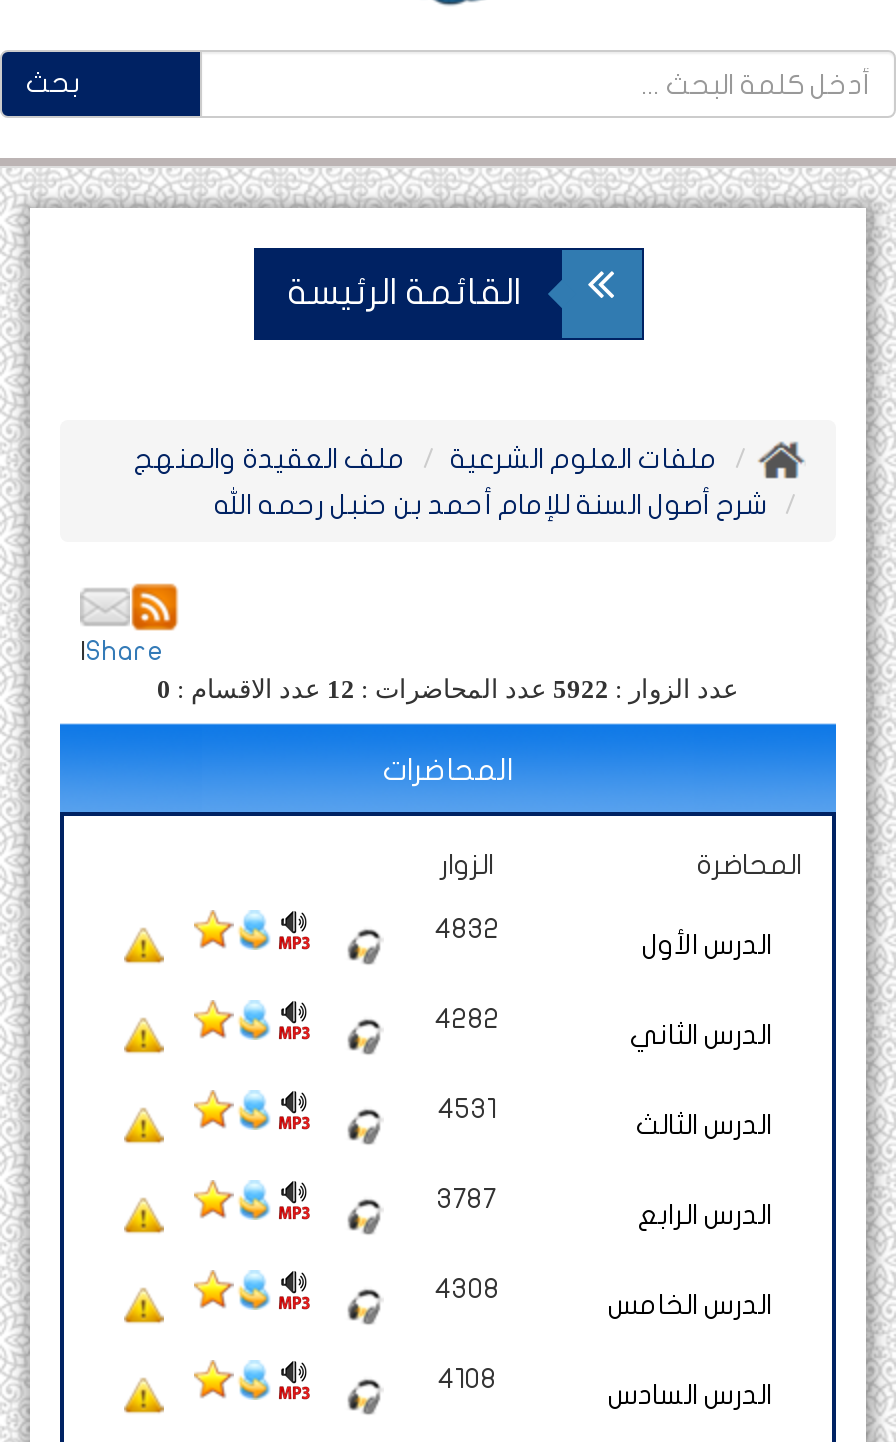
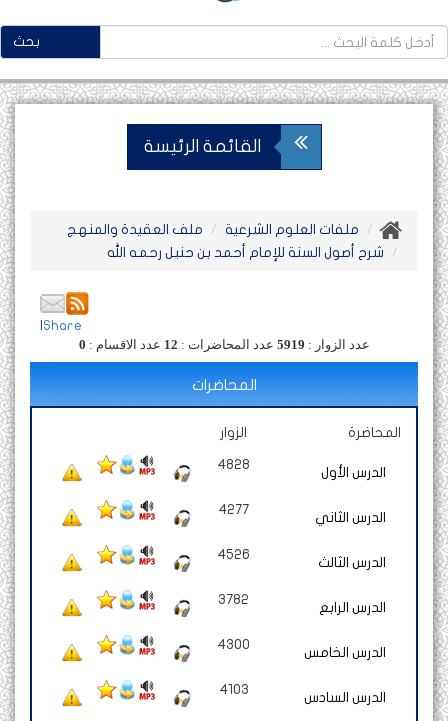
- عدد الزوار : 5922 عدد المحاضرات : 12 عدد الاقسام : 0
+ عدد الزوار : 5919 عدد المحاضرات : 12 عدد الاقسام : 0

- 4832
+ 4828

- 4282
+ 4277

- 4531
+ 4526

- 3787
+ 3782

- 4308
+ 4300

- 4108
+ 4103
